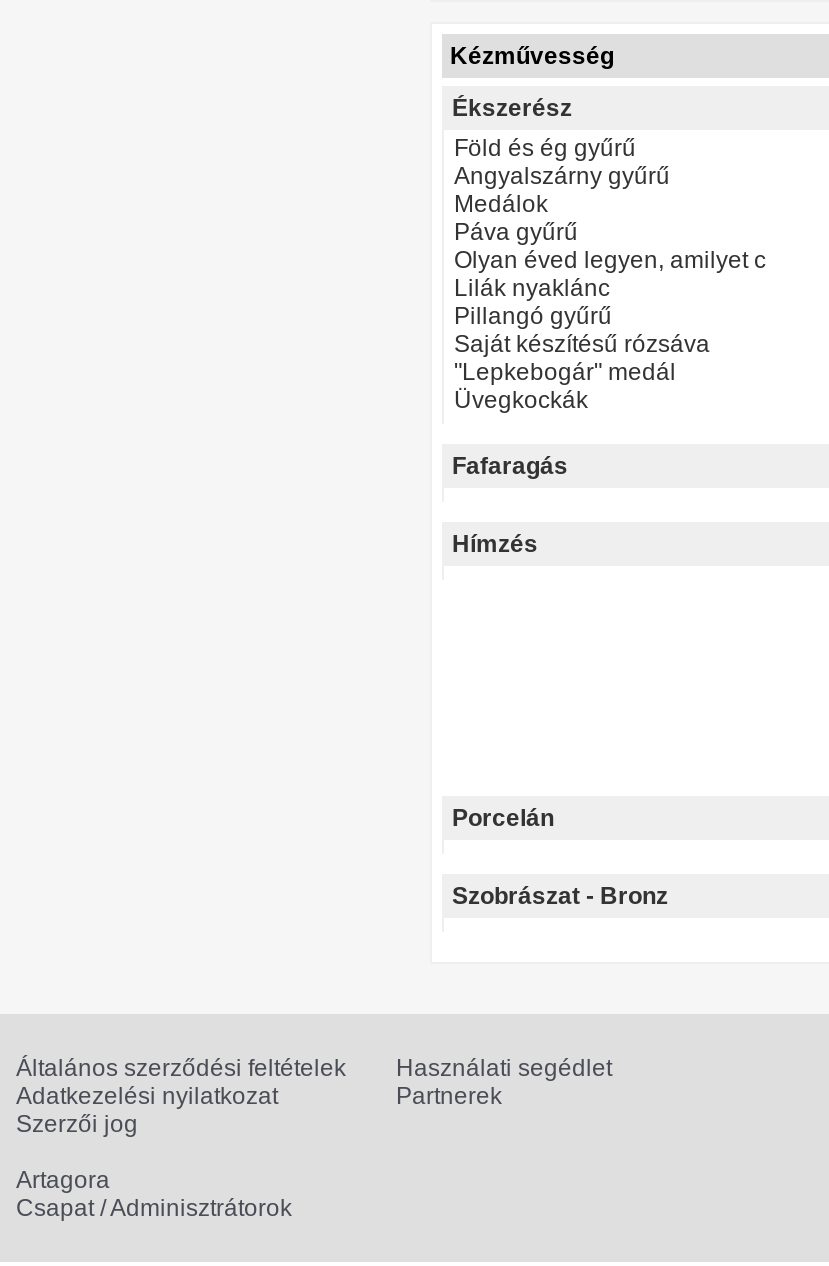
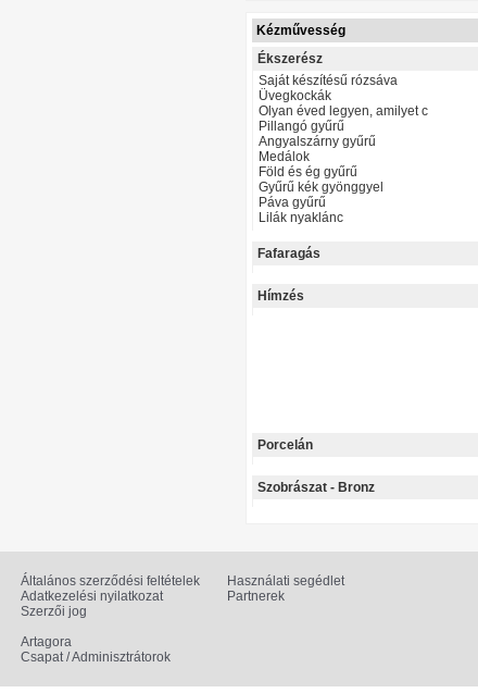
moved down: Föld és ég gyűrű

moved down: Angyalszárny gyűrű | Medálok

+ Gyűrű kék gyönggyel

moved down: Páva gyűrű

moved up: Olyan éved legyen, amilyet c

moved down: Lilák nyaklánc

moved up: Pillangó gyűrű

moved up: Saját készítésű rózsáva | Üvegkockák

- "Lepkebogár" medál
